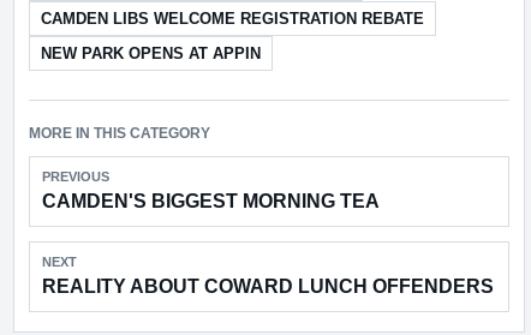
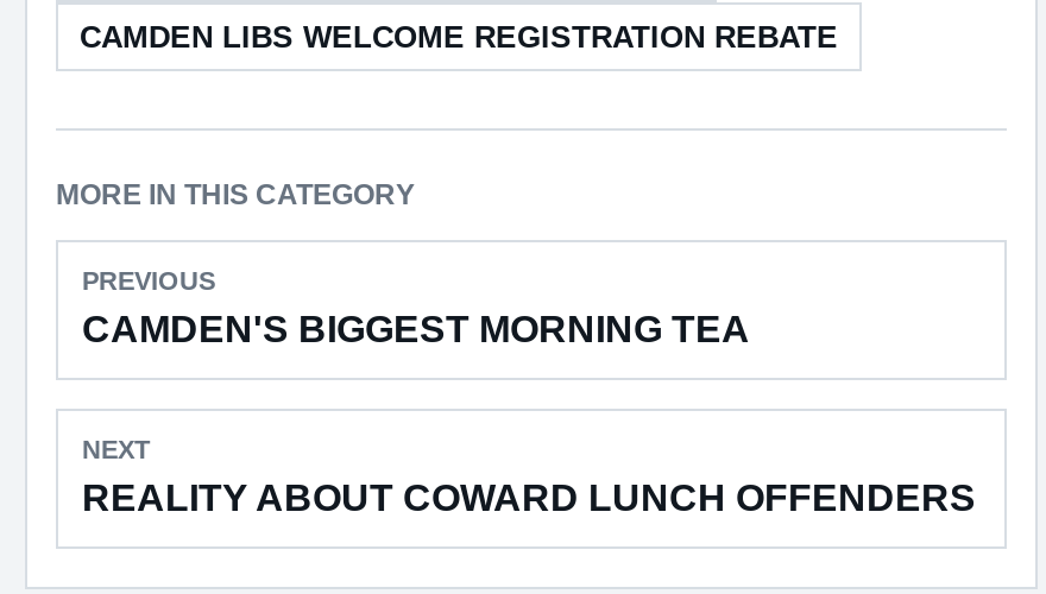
- NEW PARK OPENS AT APPIN
